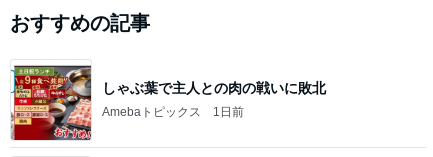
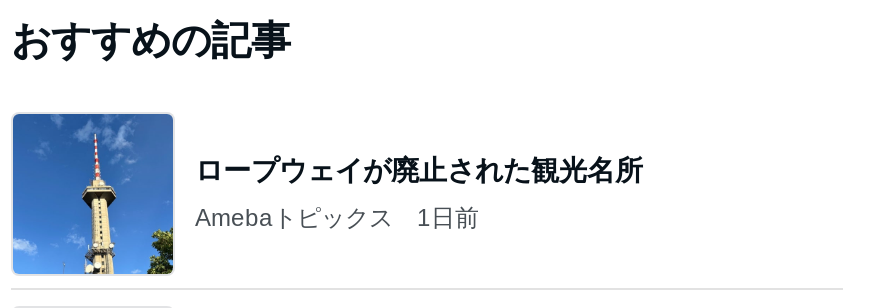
- [image]
- しゃぶ葉で主人との肉の戦いに敗北
+ [image]
+ ロープウェイが廃止された観光名所
